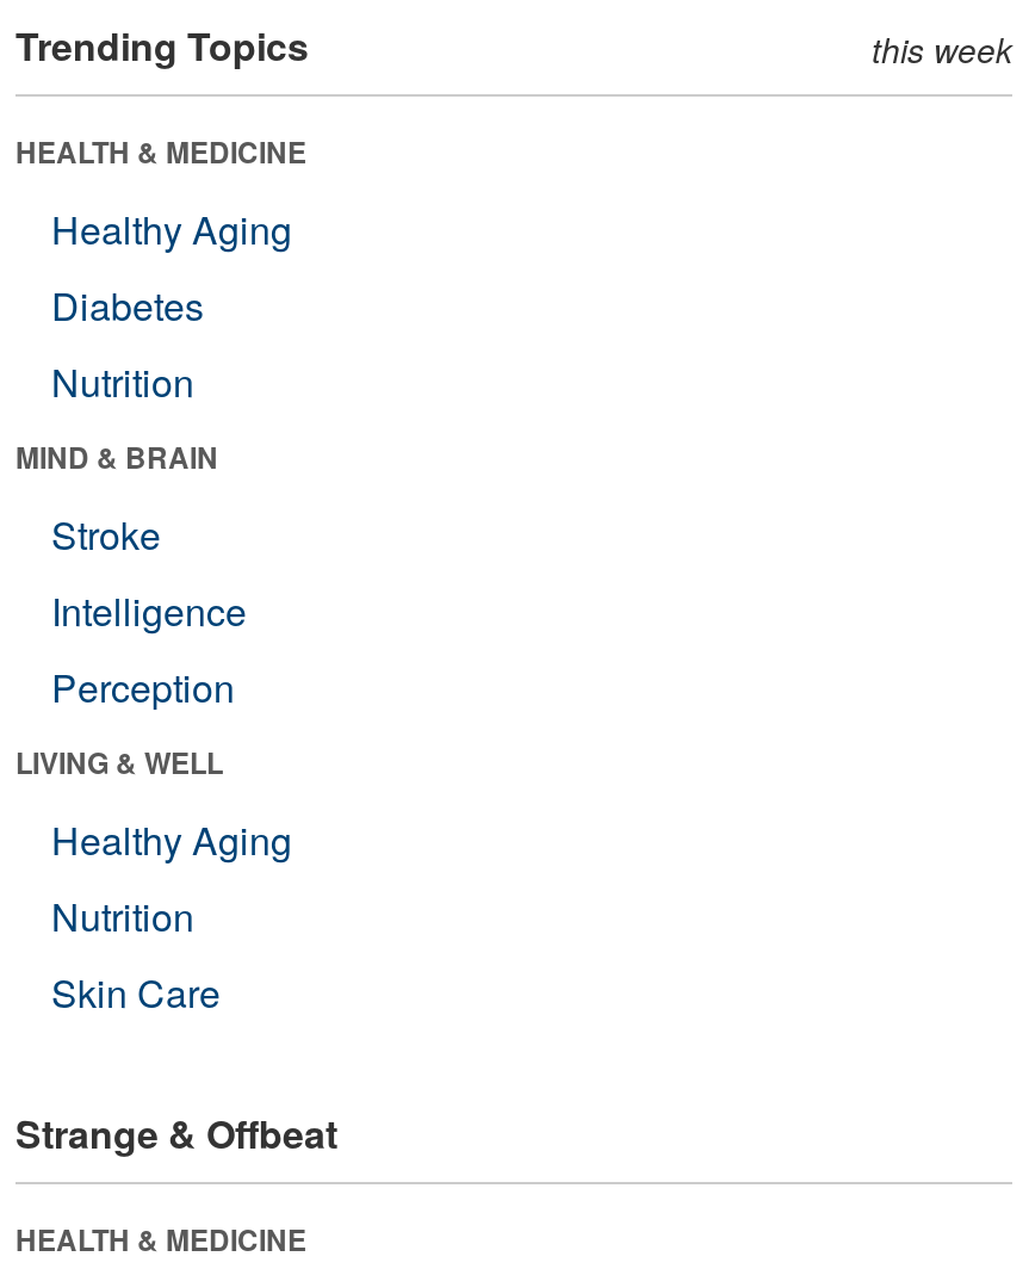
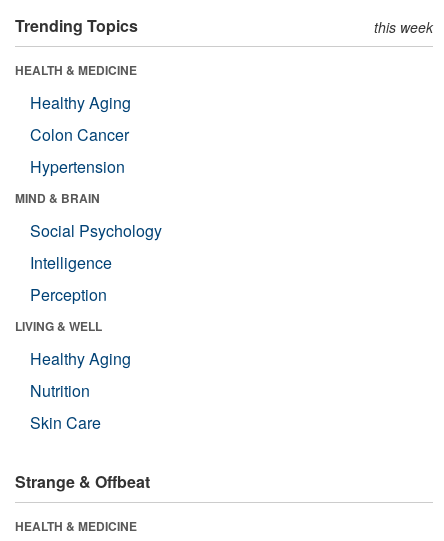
- Diabetes
- Nutrition
+ Colon Cancer
+ Hypertension

- Stroke
+ Social Psychology
